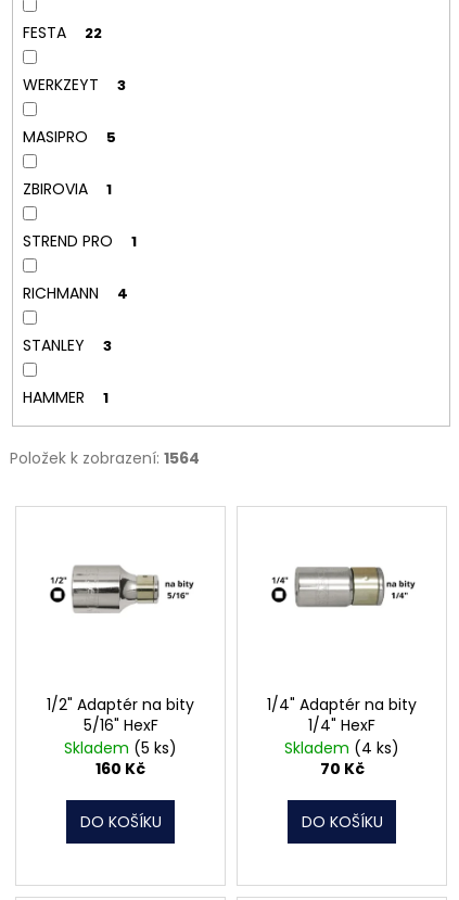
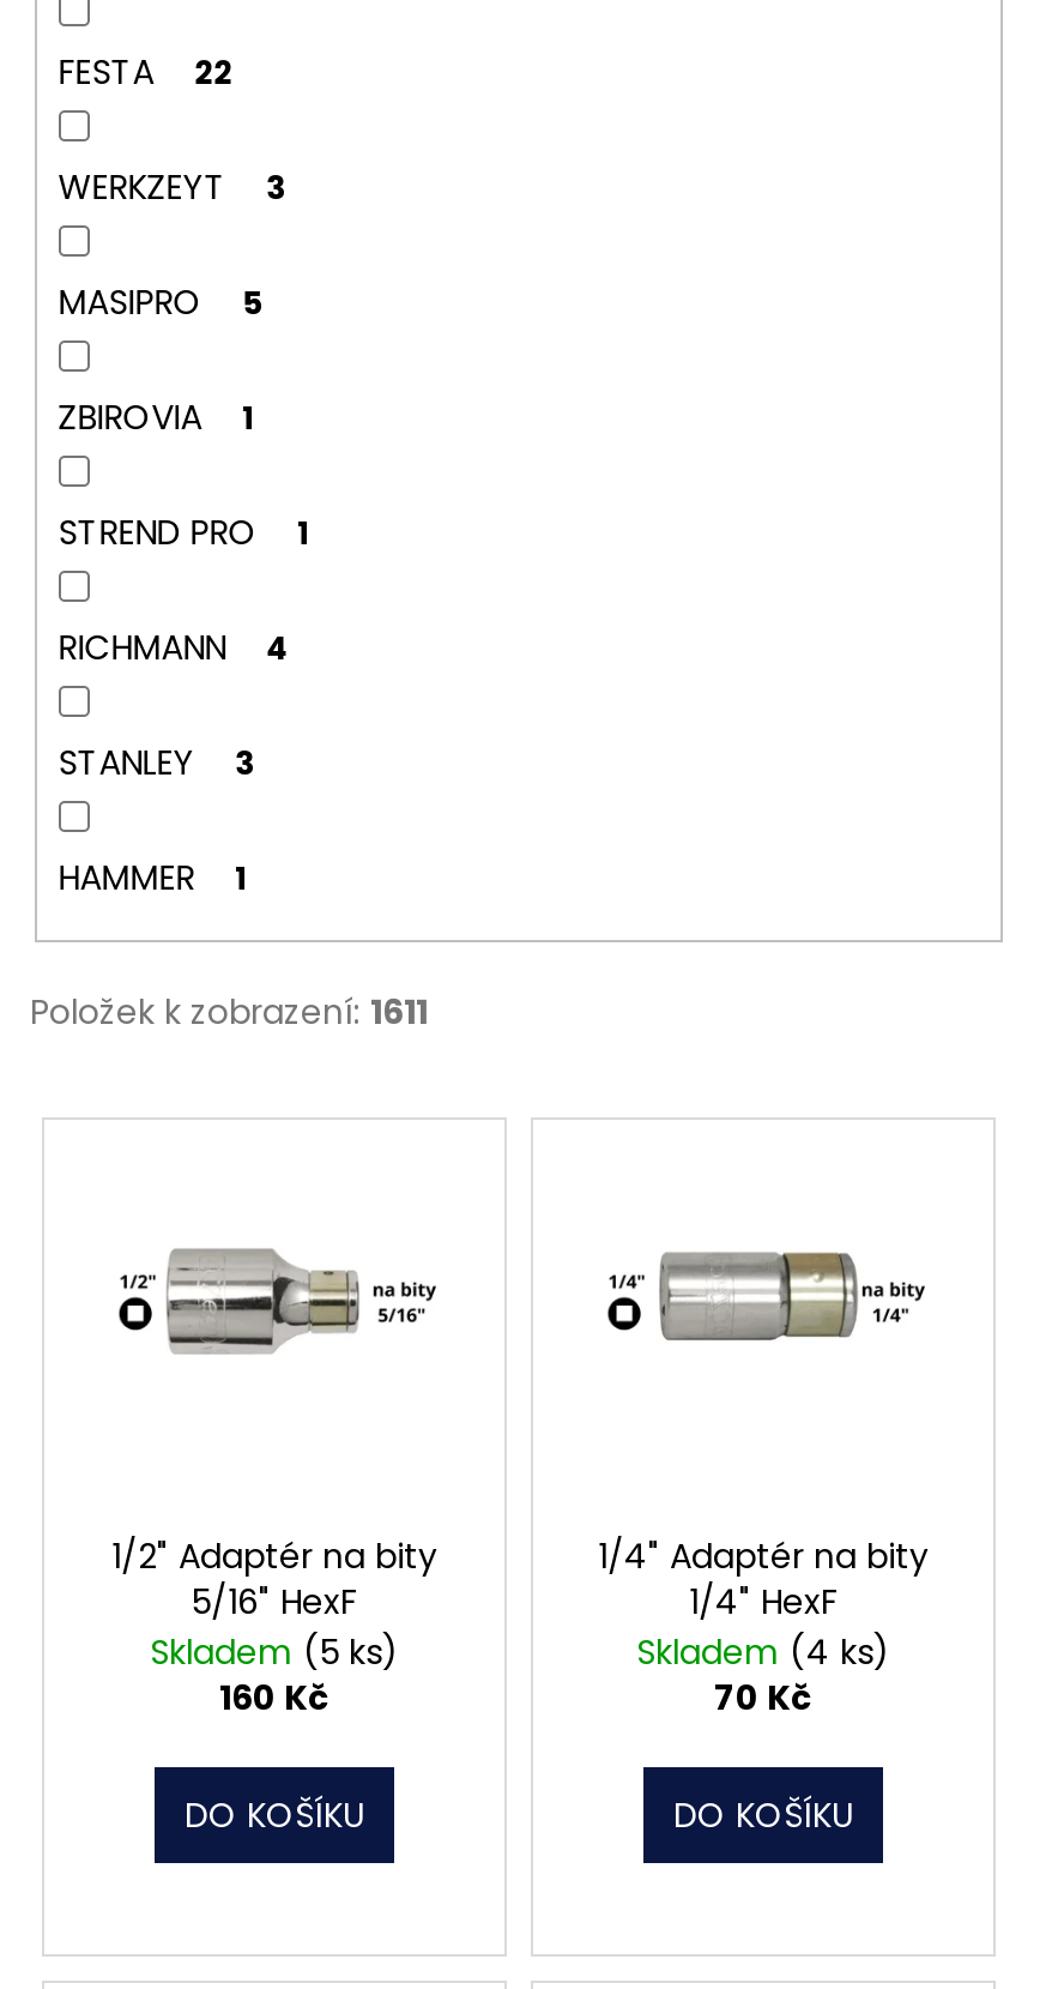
- Položek k zobrazení: 1564
+ Položek k zobrazení: 1611
